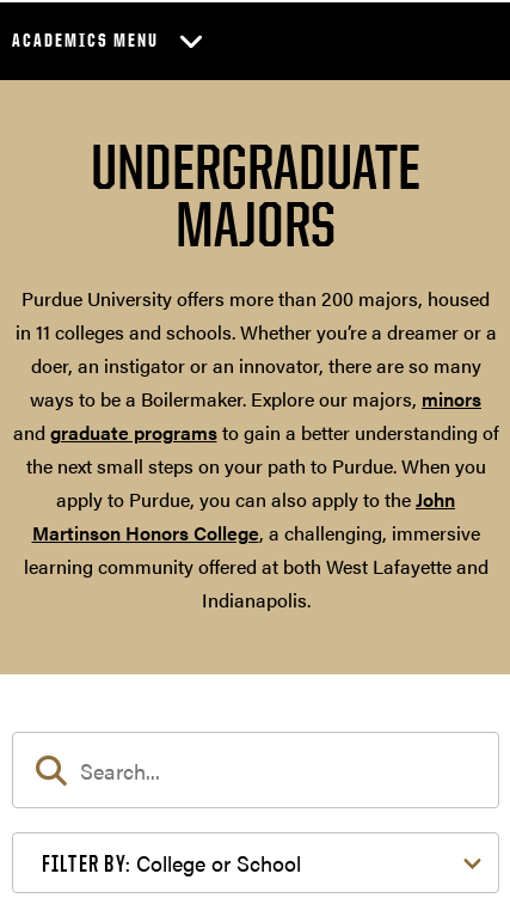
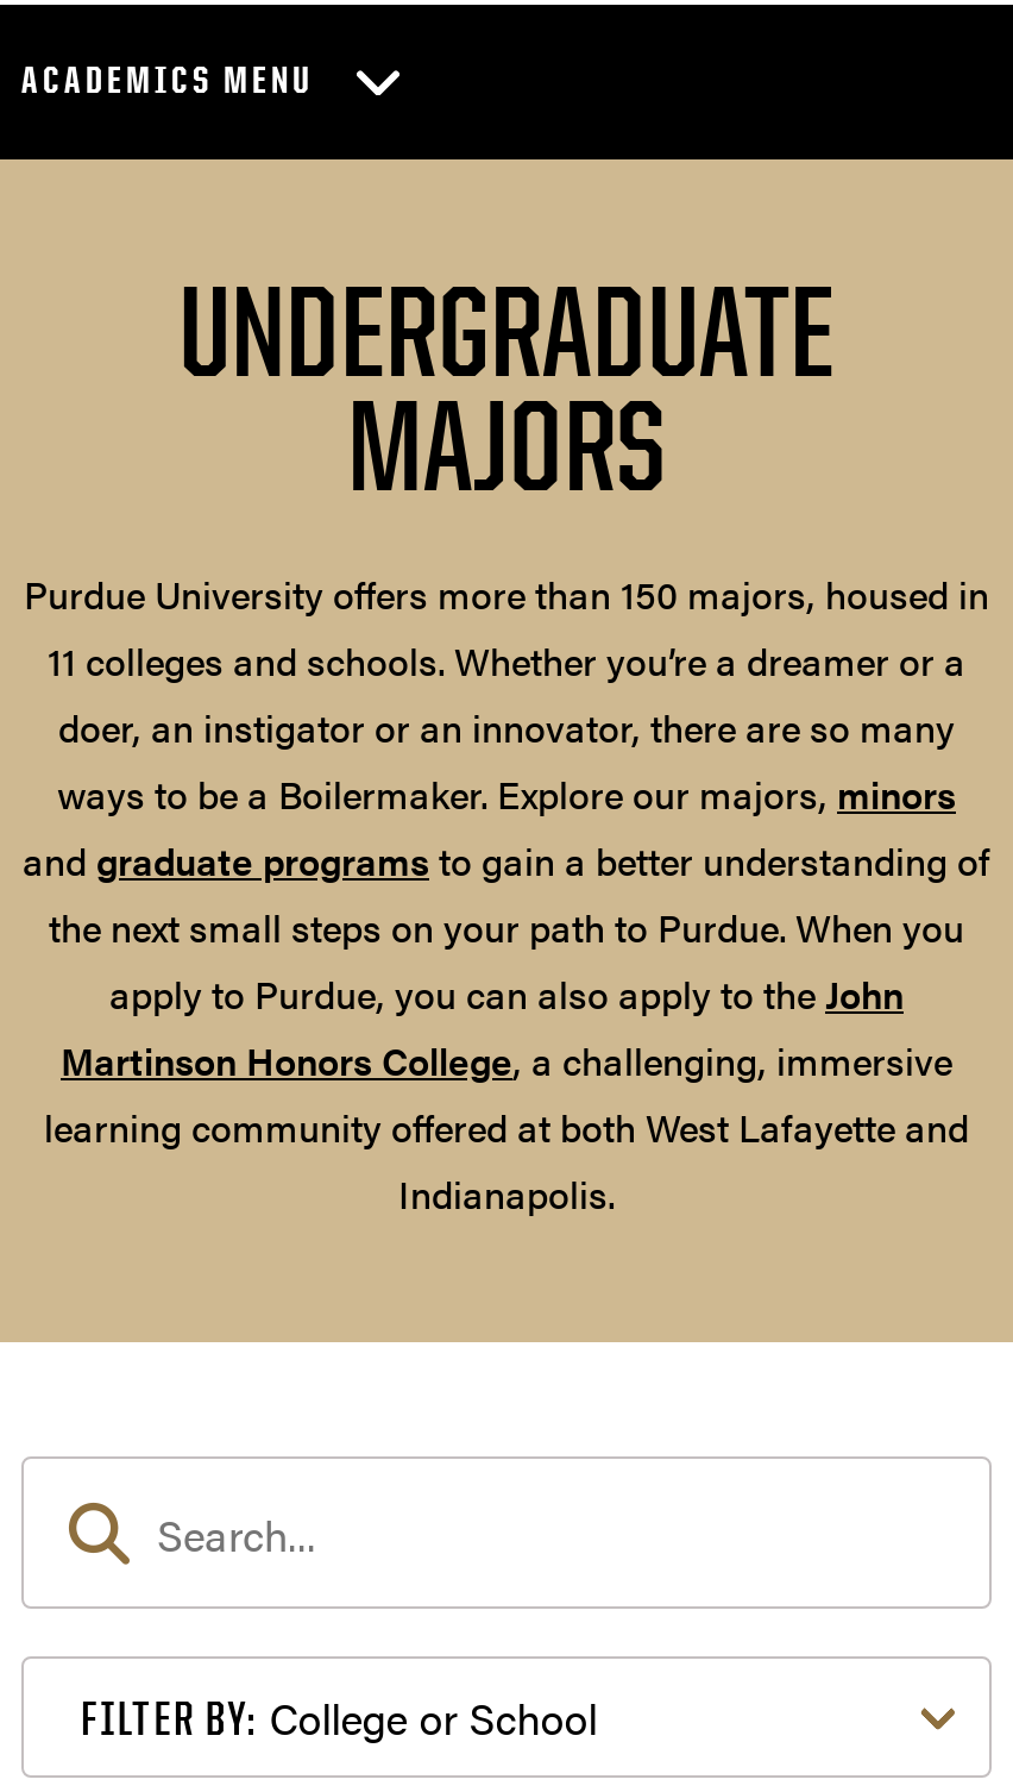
- Purdue University offers more than 200 majors, housed
- in 11 colleges and schools. Whether you’re a dreamer or a
+ Purdue University offers more than 150 majors, housed in
+ 11 colleges and schools. Whether you’re a dreamer or a
